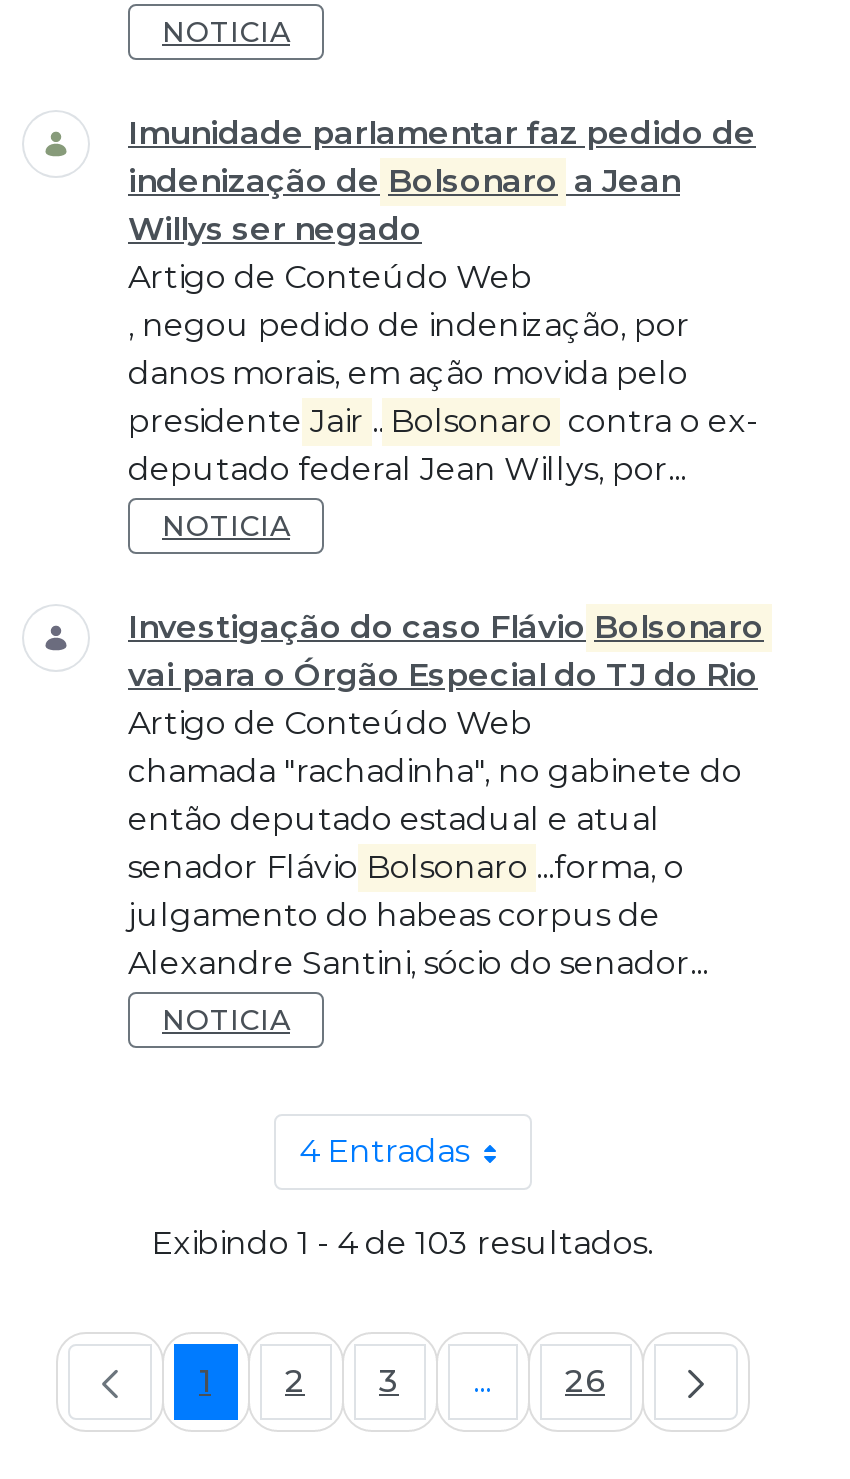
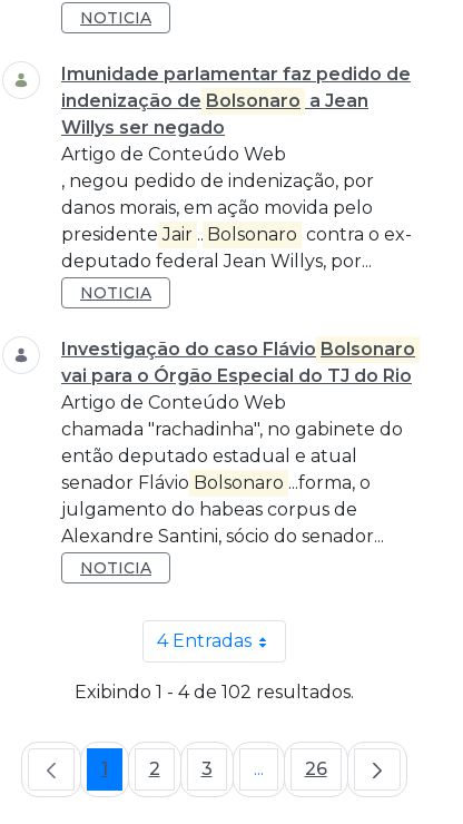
- Exibindo 1 - 4 de 103 resultados.
+ Exibindo 1 - 4 de 102 resultados.
